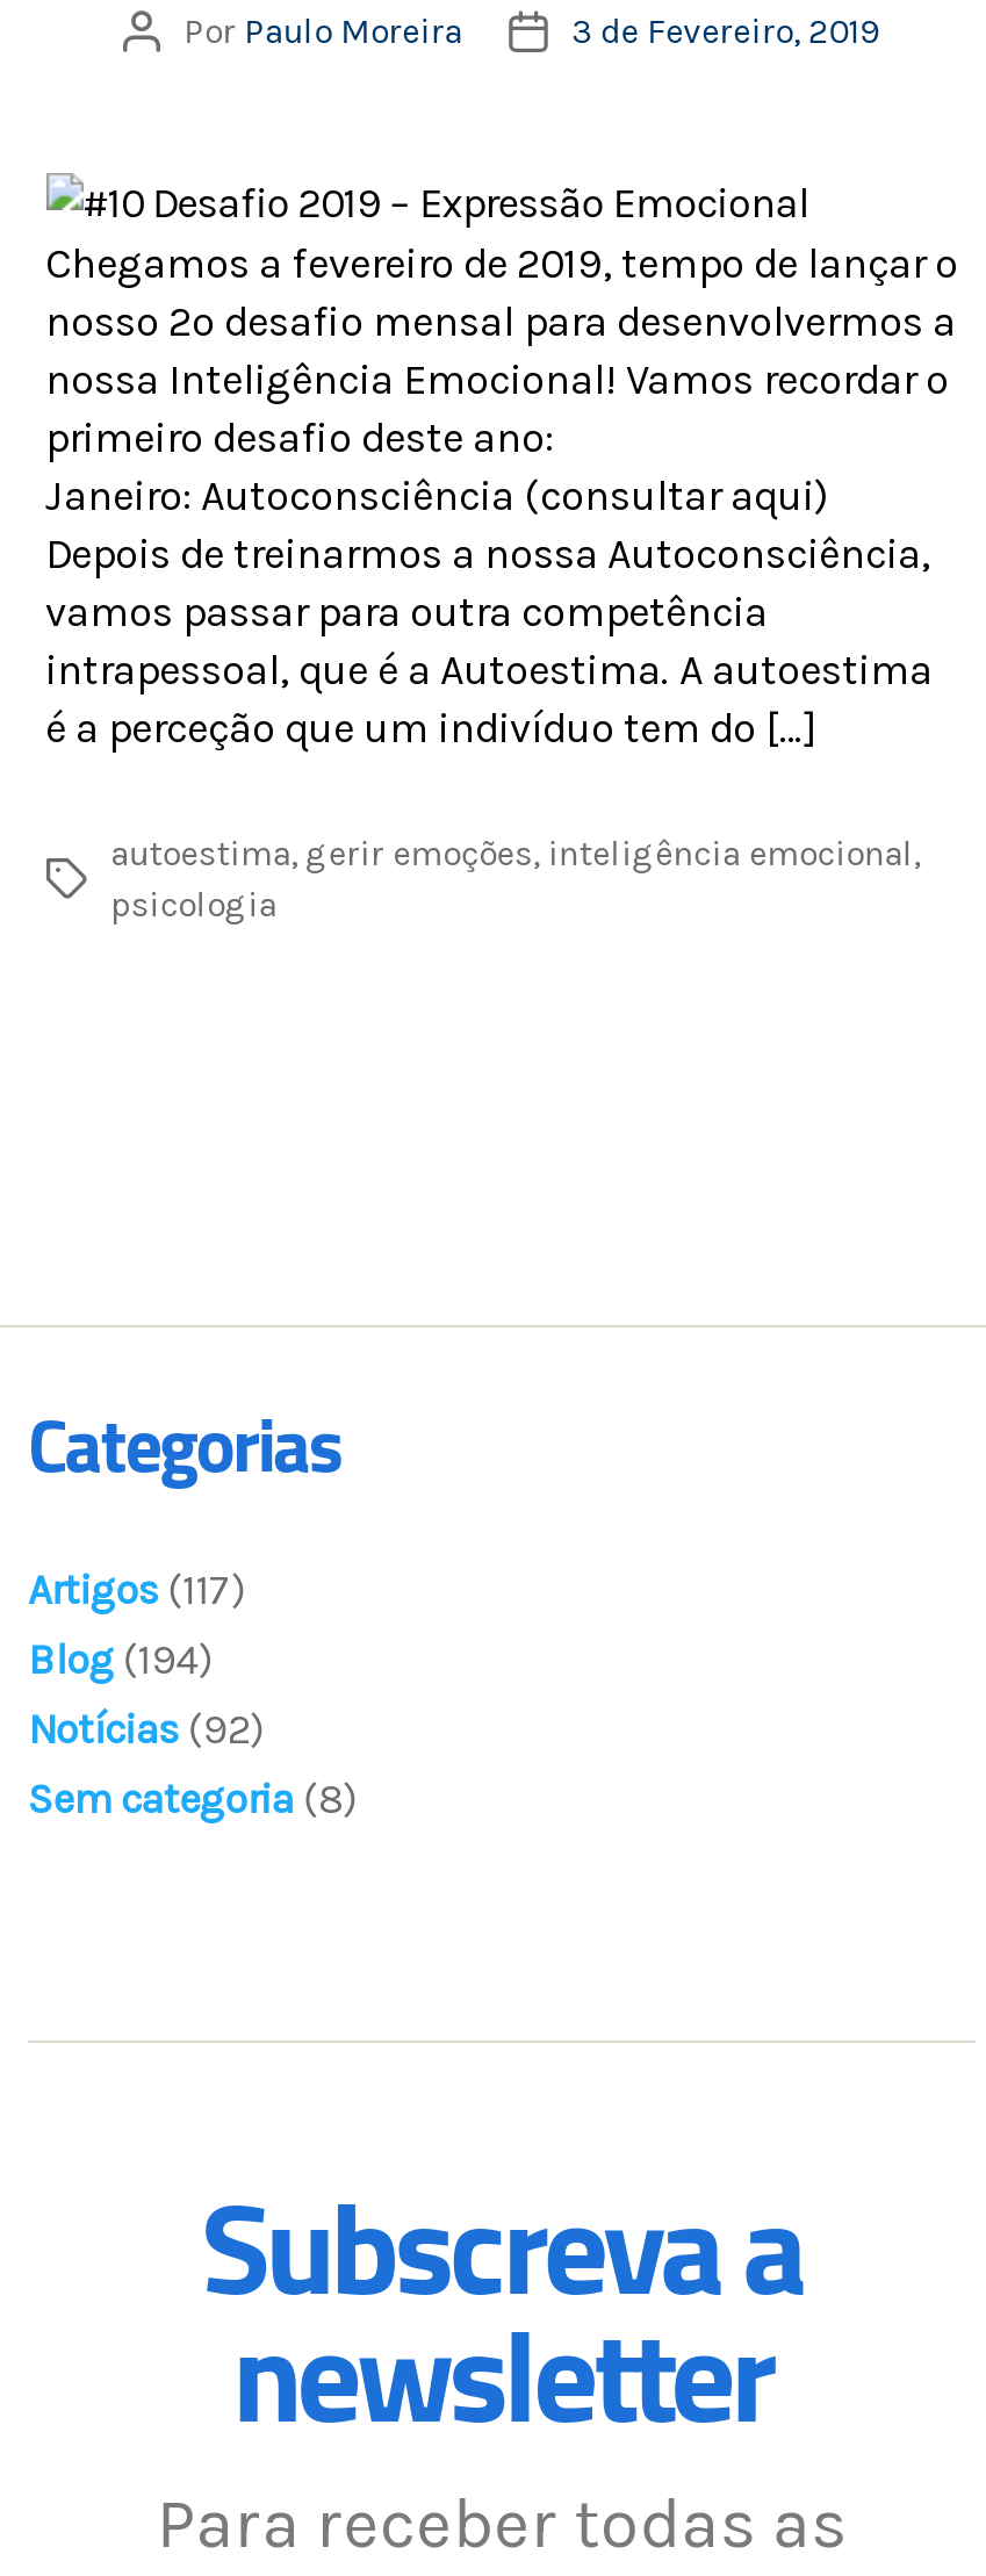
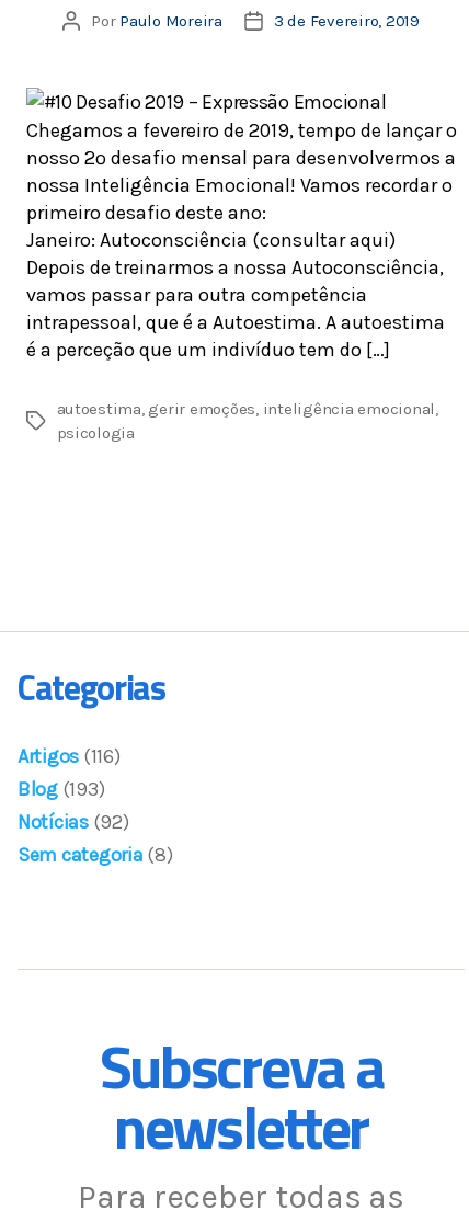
- Artigos (117)
+ Artigos (116)

- Blog (194)
+ Blog (193)
